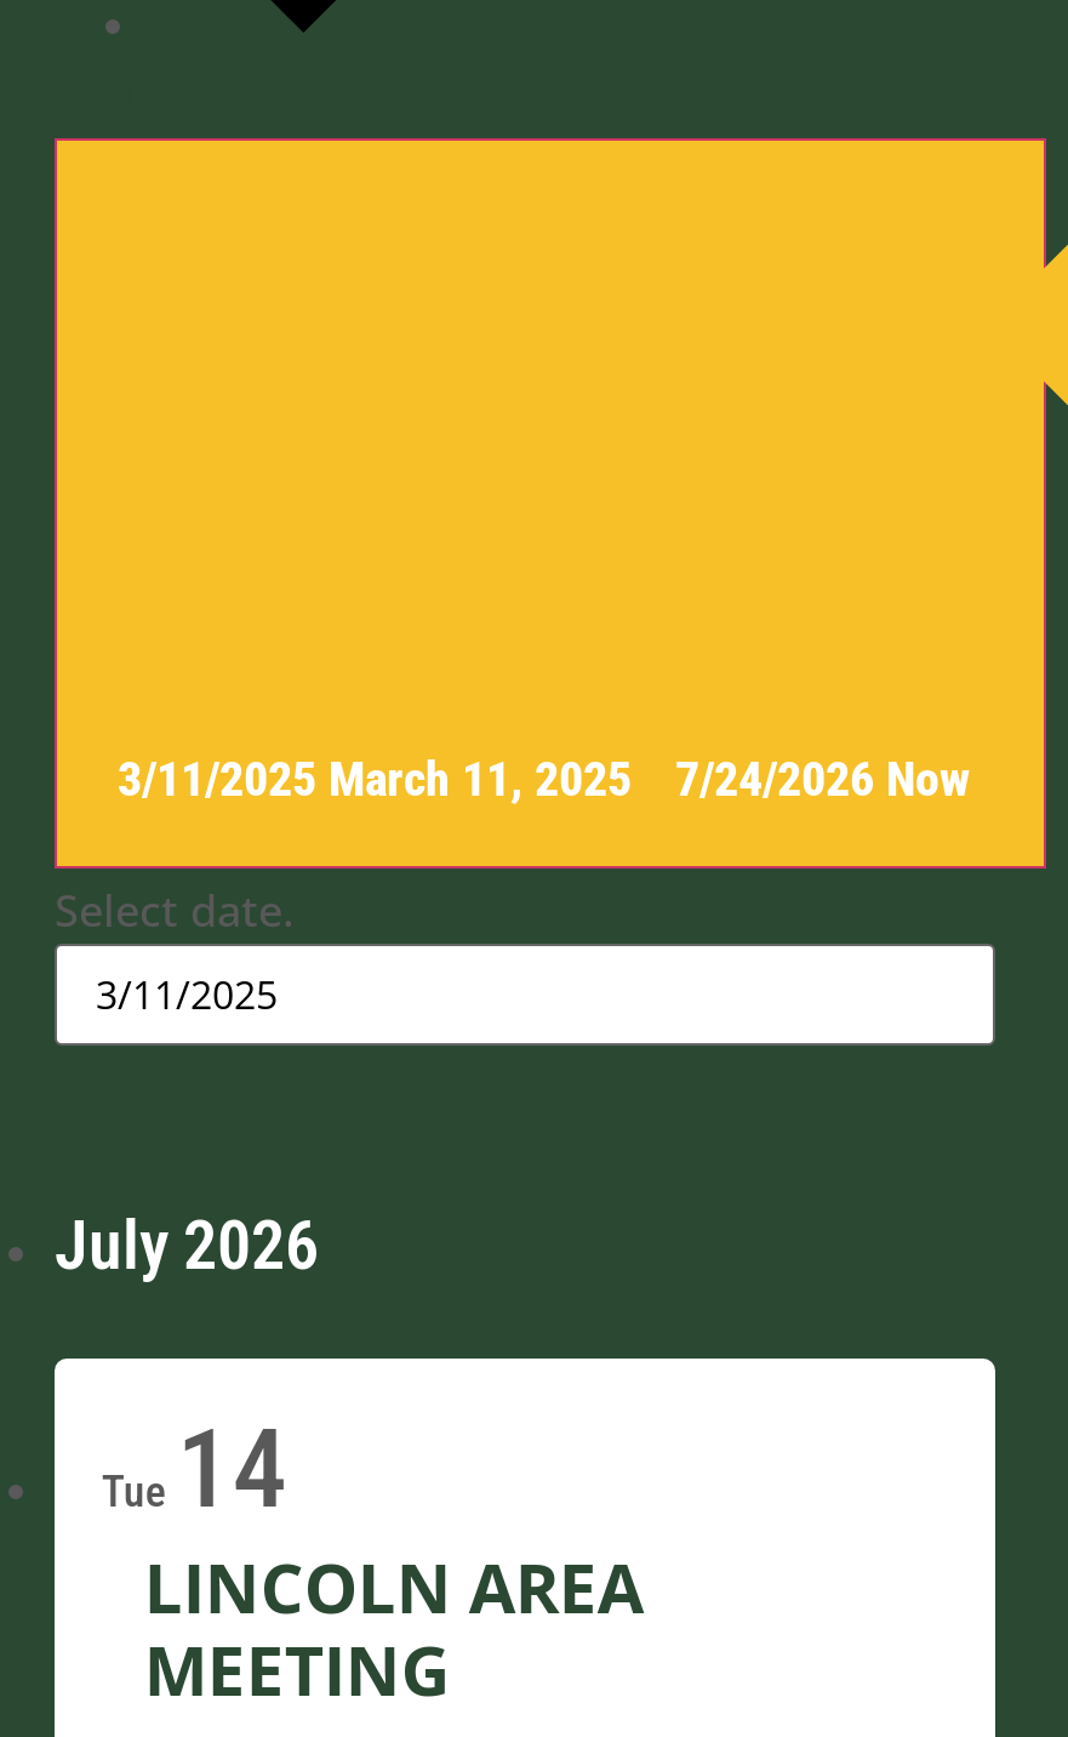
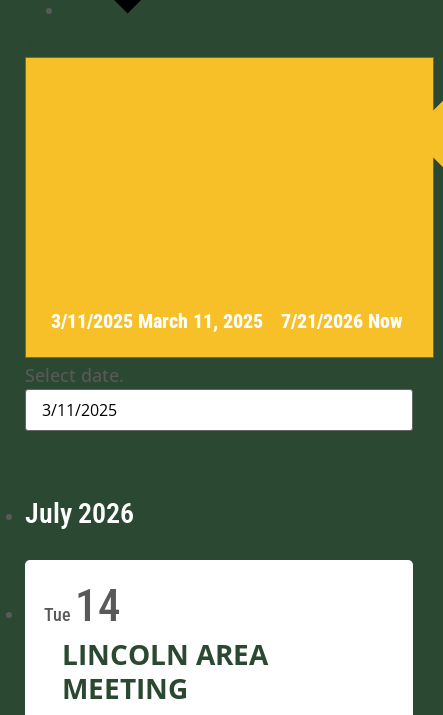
- 3/11/2025 March 11, 2025 - 7/24/2026 Now
+ 3/11/2025 March 11, 2025 - 7/21/2026 Now
